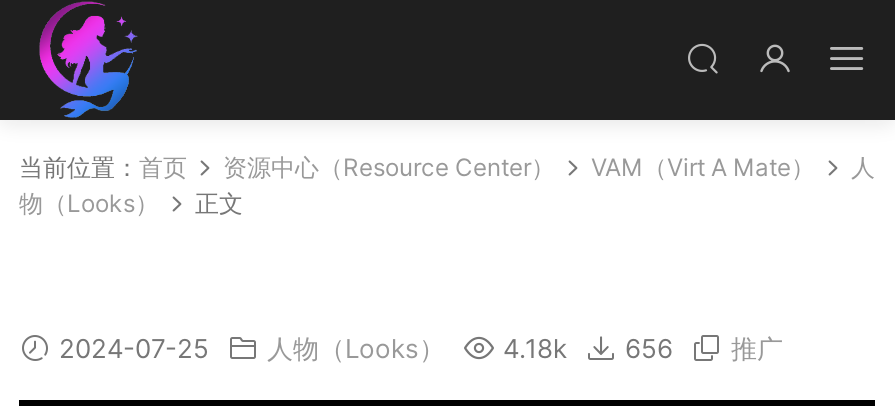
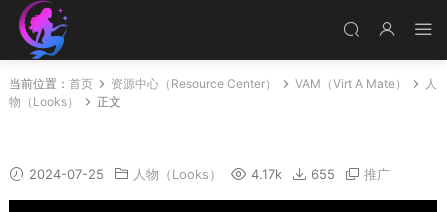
- 4.18k
- 656
+ 4.17k
+ 655
